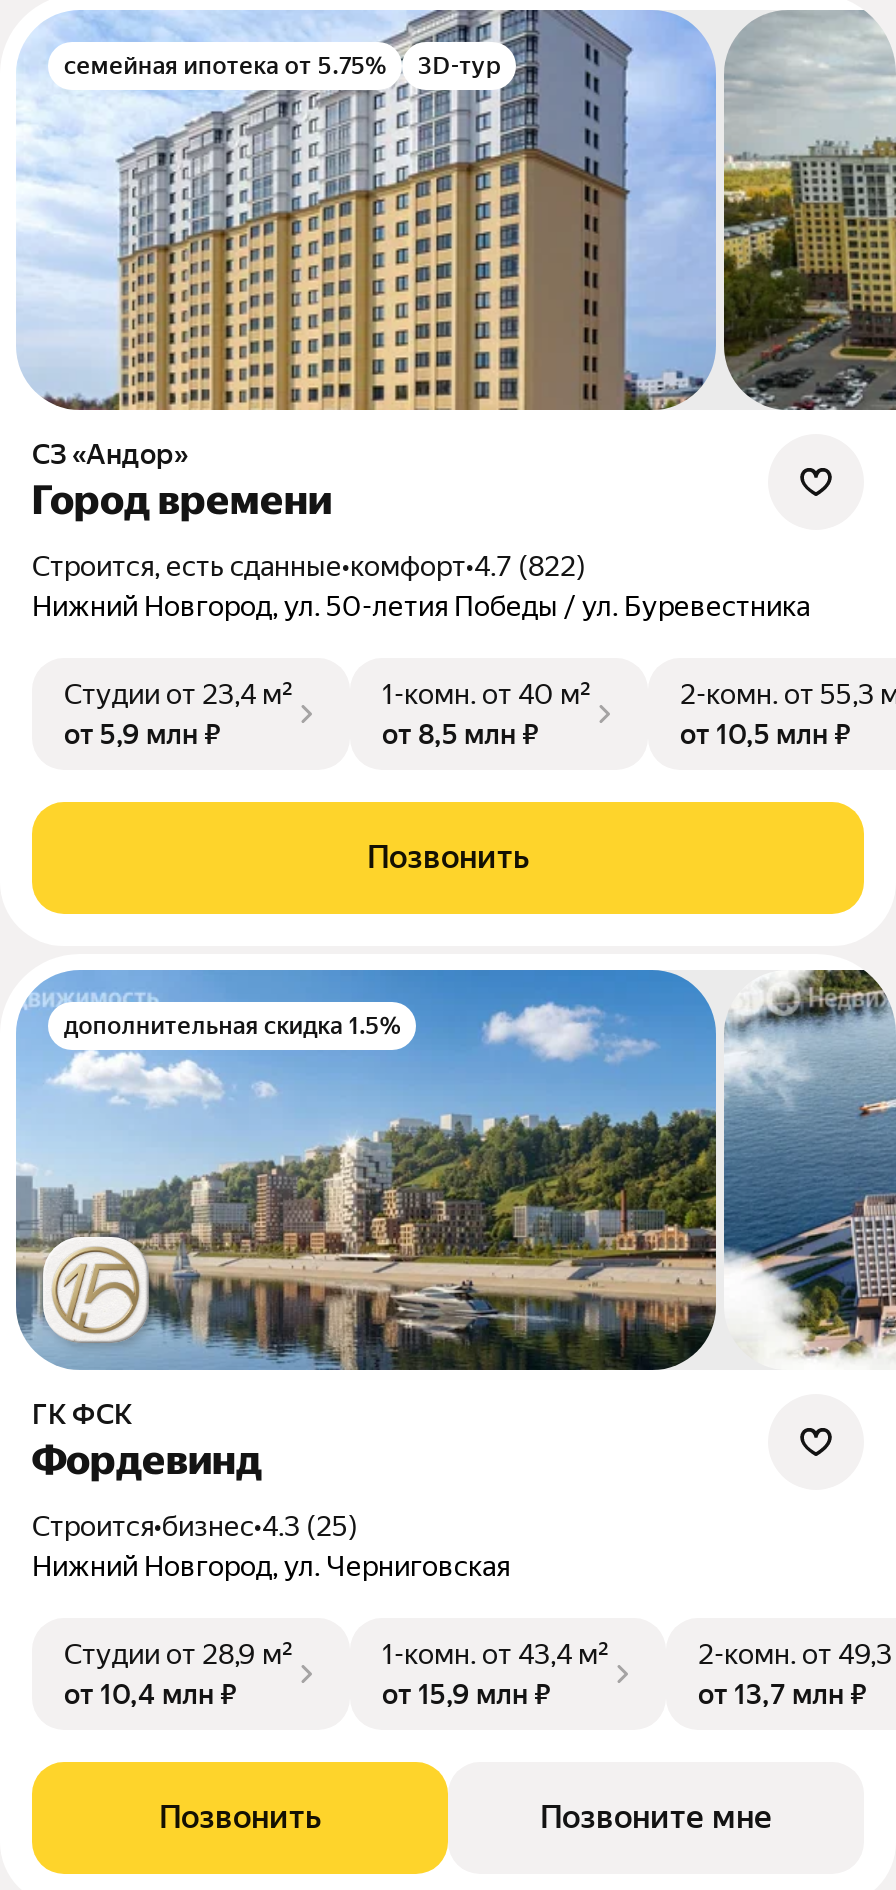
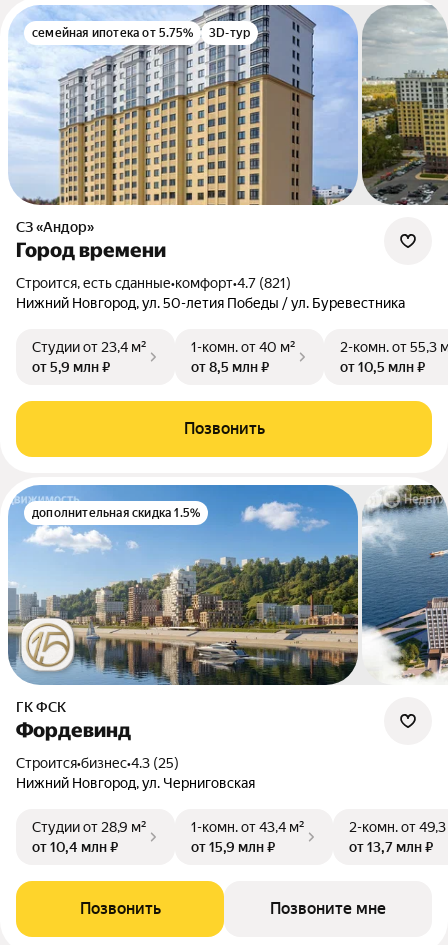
- Строится, есть сданные•комфорт•4.7 (822)
+ Строится, есть сданные•комфорт•4.7 (821)
